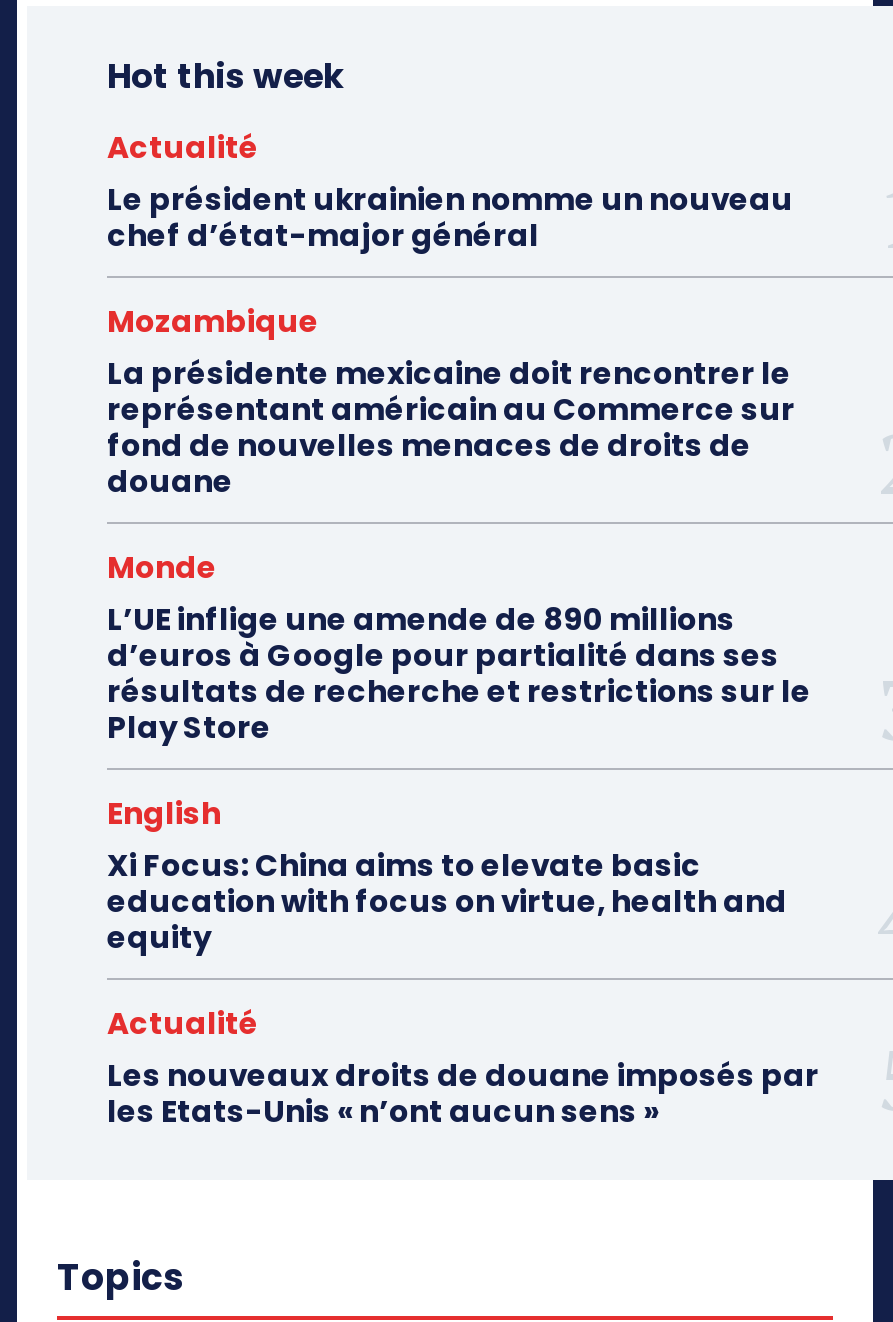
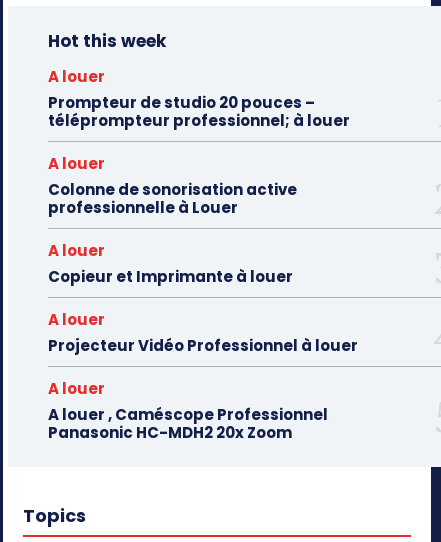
- Actualité
- Le président ukrainien nomme un nouveau
- chef d’état-major général
+ A louer
+ Prompteur de studio 20 pouces –
+ téléprompteur professionnel; à louer

- Mozambique
- La présidente mexicaine doit rencontrer le
- représentant américain au Commerce sur
- fond de nouvelles menaces de droits de
- douane
+ A louer
+ Colonne de sonorisation active
+ professionnelle à Louer

- Monde
- L’UE inflige une amende de 890 millions
- d’euros à Google pour partialité dans ses
- résultats de recherche et restrictions sur le
- Play Store
+ A louer
+ Copieur et Imprimante à louer

- English
- Xi Focus: China aims to elevate basic
- education with focus on virtue, health and
- equity
+ A louer
+ Projecteur Vidéo Professionnel à louer

- Actualité
- Les nouveaux droits de douane imposés par
- les Etats-Unis « n’ont aucun sens »
+ A louer
+ A louer , Caméscope Professionnel
+ Panasonic HC-MDH2 20x Zoom
